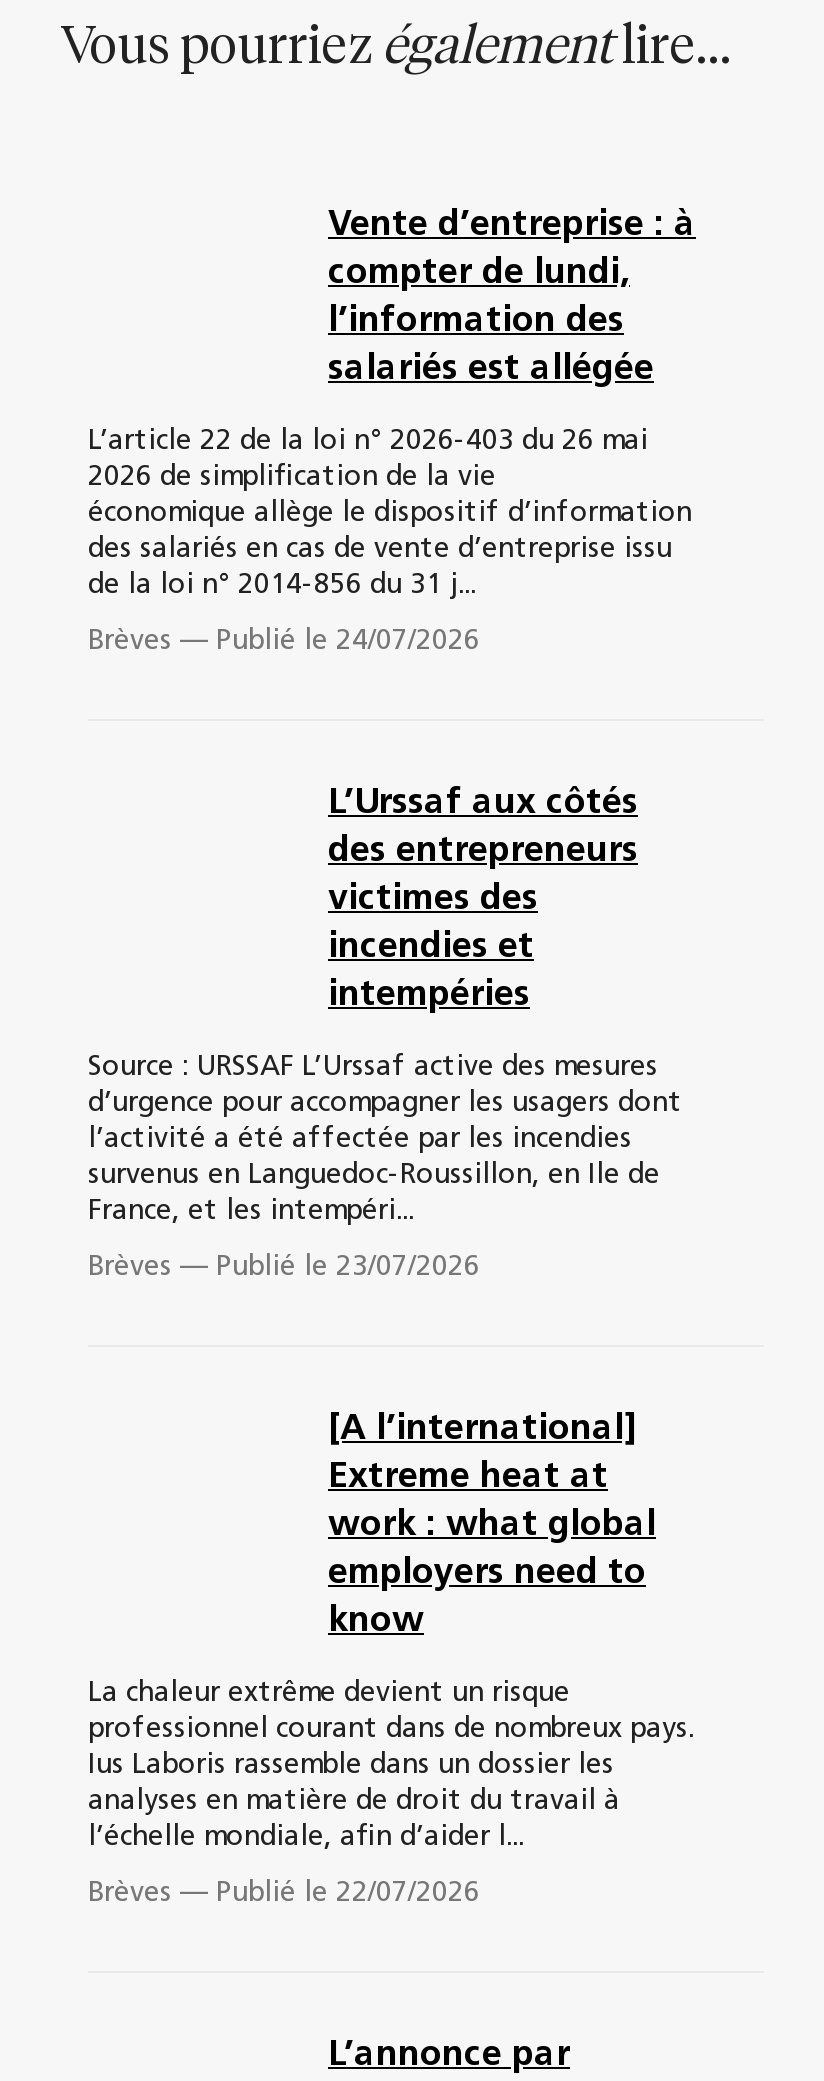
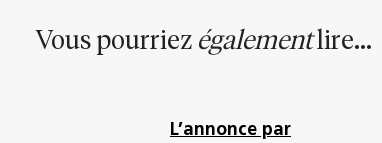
- Vente d’entreprise : à
- compter de lundi,
- l’information des
- salariés est allégée
- L’article 22 de la loi n° 2026-403 du 26 mai
- 2026 de simplification de la vie
- économique allège le dispositif d’information
- des salariés en cas de vente d’entreprise issu
- de la loi n° 2014-856 du 31 j...
- Brèves — Publié le 24/07/2026

- L’Urssaf aux côtés
- des entrepreneurs
- victimes des
- incendies et
- intempéries
- Source : URSSAF L’Urssaf active des mesures
- d’urgence pour accompagner les usagers dont
- l’activité a été affectée par les incendies
- survenus en Languedoc-Roussillon, en Ile de
- France, et les intempéri...
- Brèves — Publié le 23/07/2026

- [A l’international]
- Extreme heat at
- work : what global
- employers need to
- know
- La chaleur extrême devient un risque
- professionnel courant dans de nombreux pays.
- Ius Laboris rassemble dans un dossier les
- analyses en matière de droit du travail à
- l’échelle mondiale, afin d’aider l...
- Brèves — Publié le 22/07/2026
